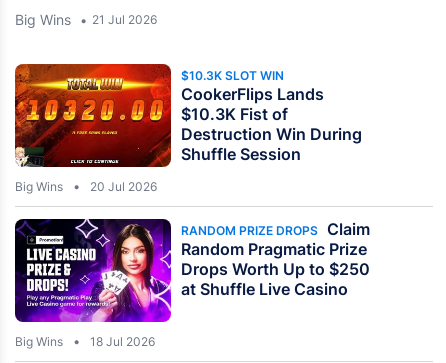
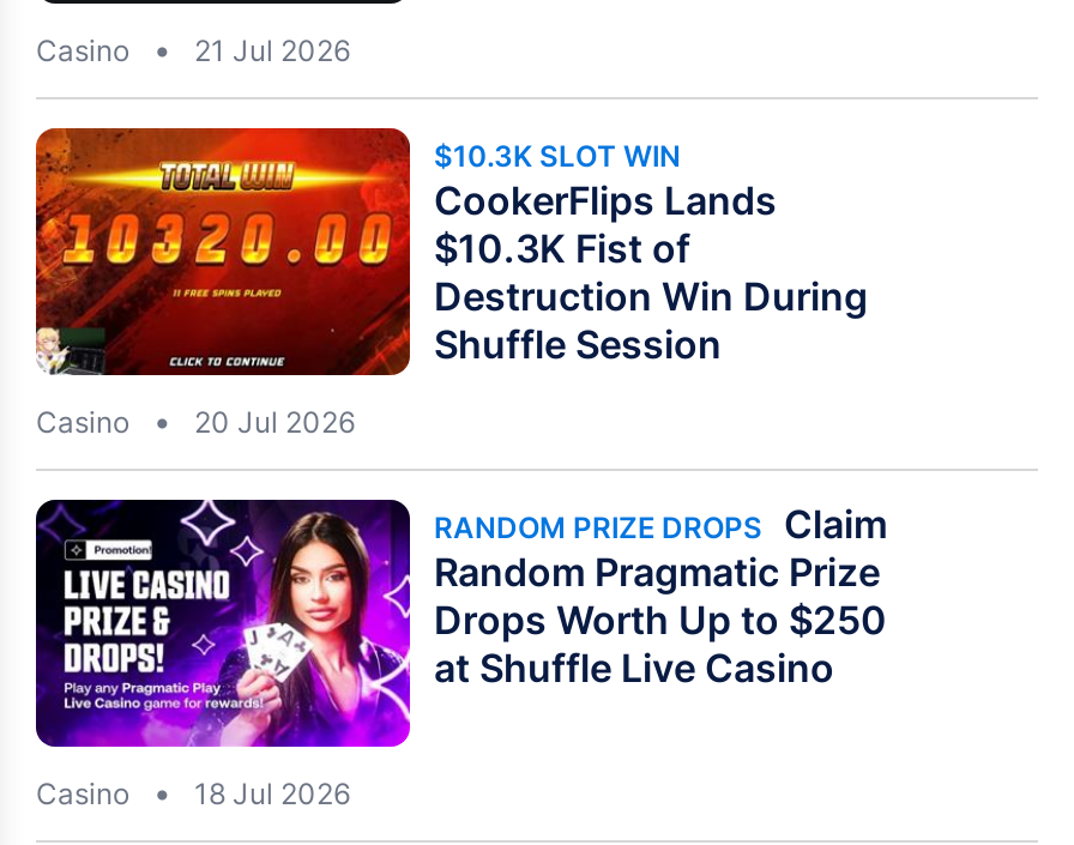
- Big Wins
+ Casino

- Big Wins
+ Casino

- Big Wins
+ Casino
